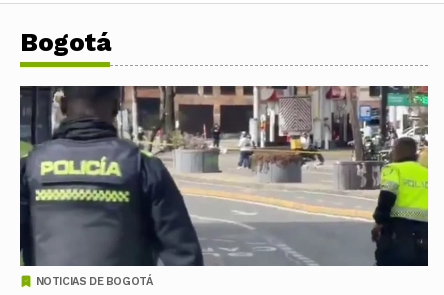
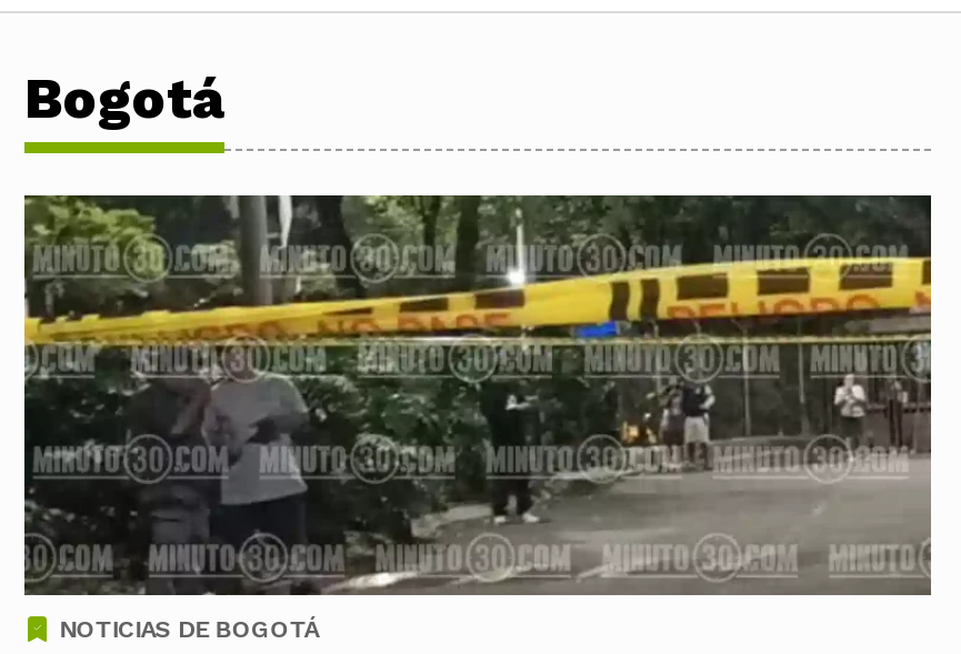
- [image]
+ [image]
